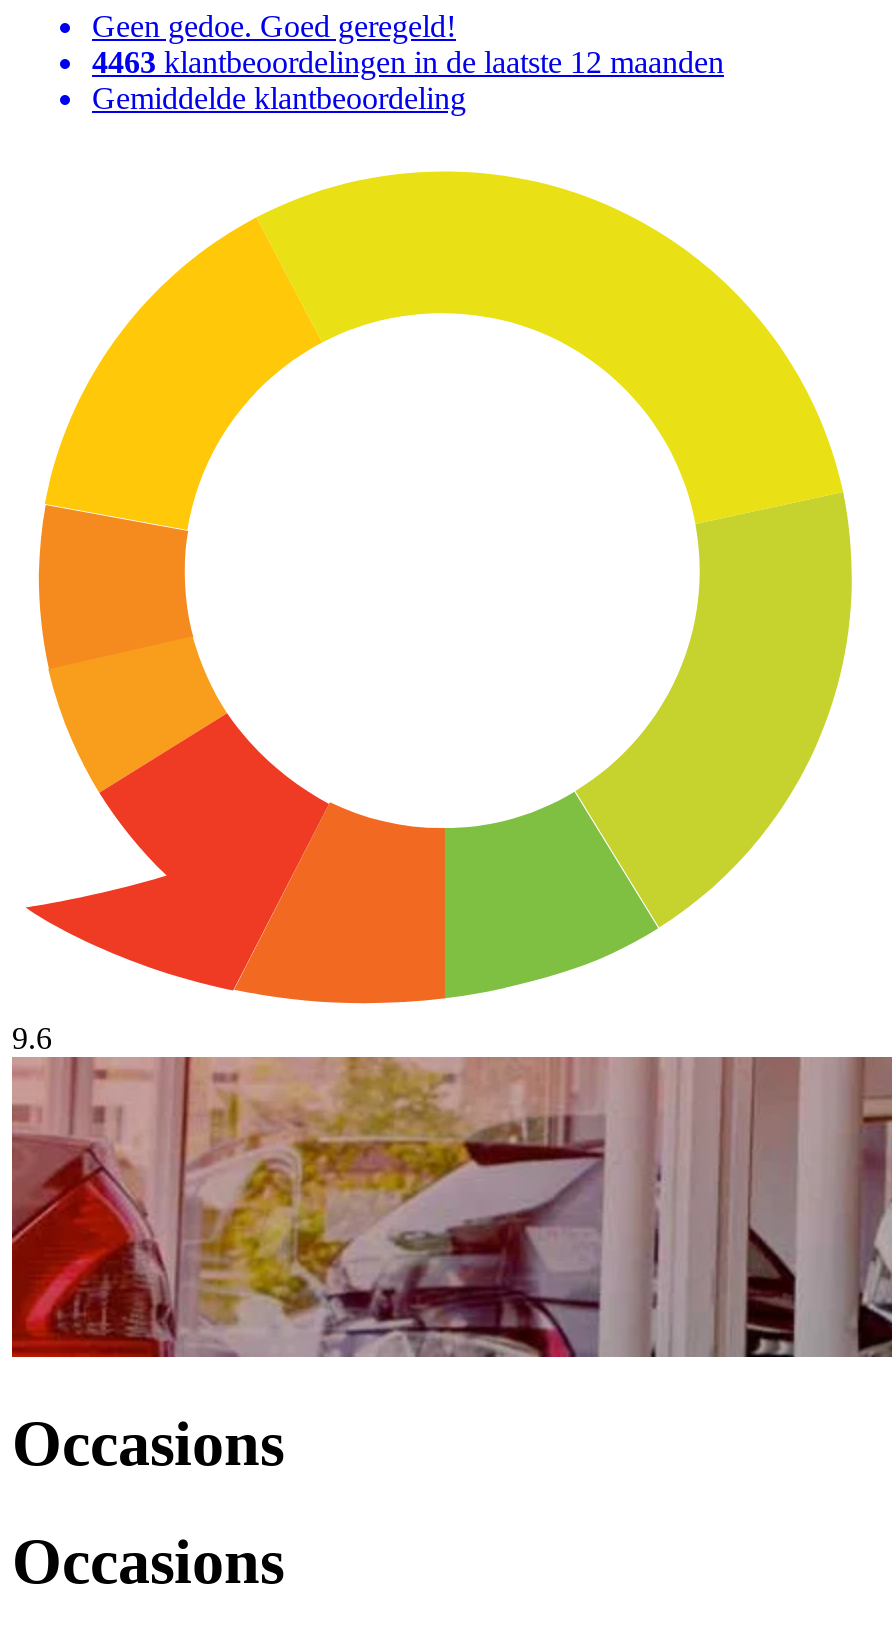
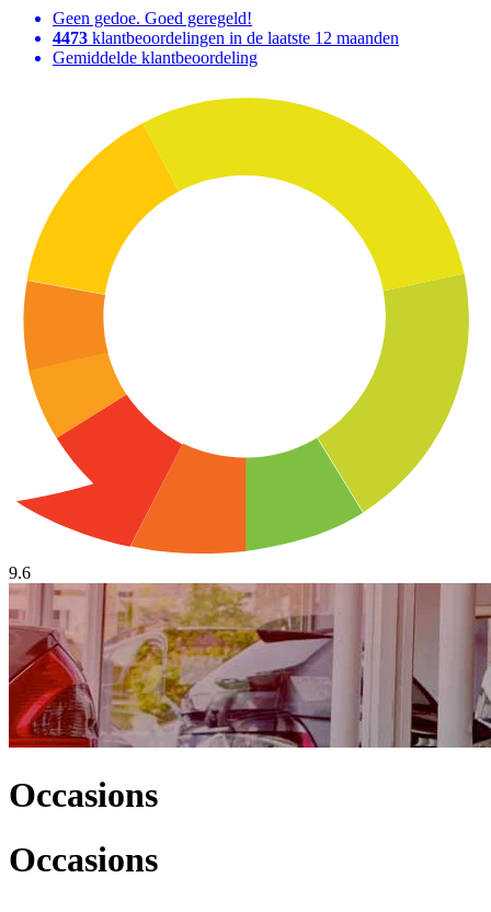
- 4463 klantbeoordelingen in de laatste 12 maanden
+ 4473 klantbeoordelingen in de laatste 12 maanden
